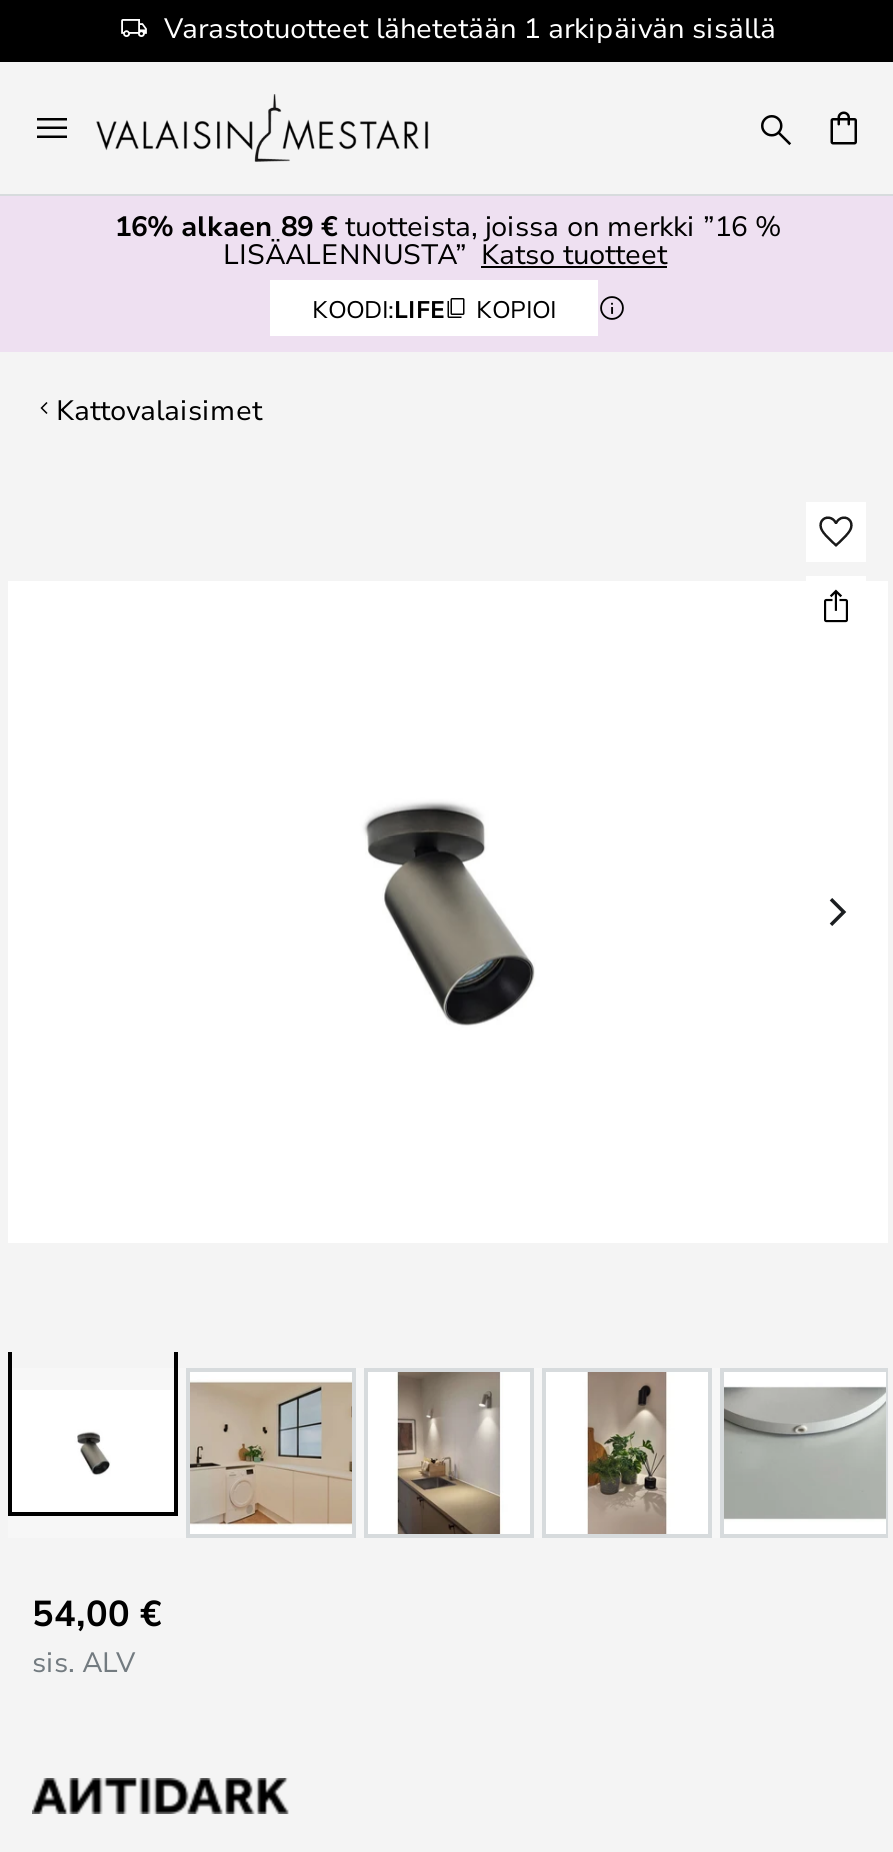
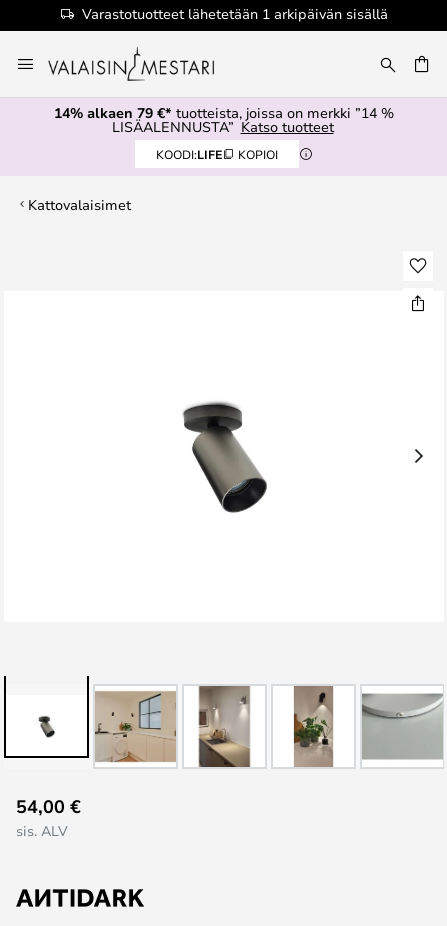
- 16% alkaen 89 €tuotteista, joissa on merkki ”16 %
+ 14% alkaen 79 €* tuotteista, joissa on merkki ”14 %
